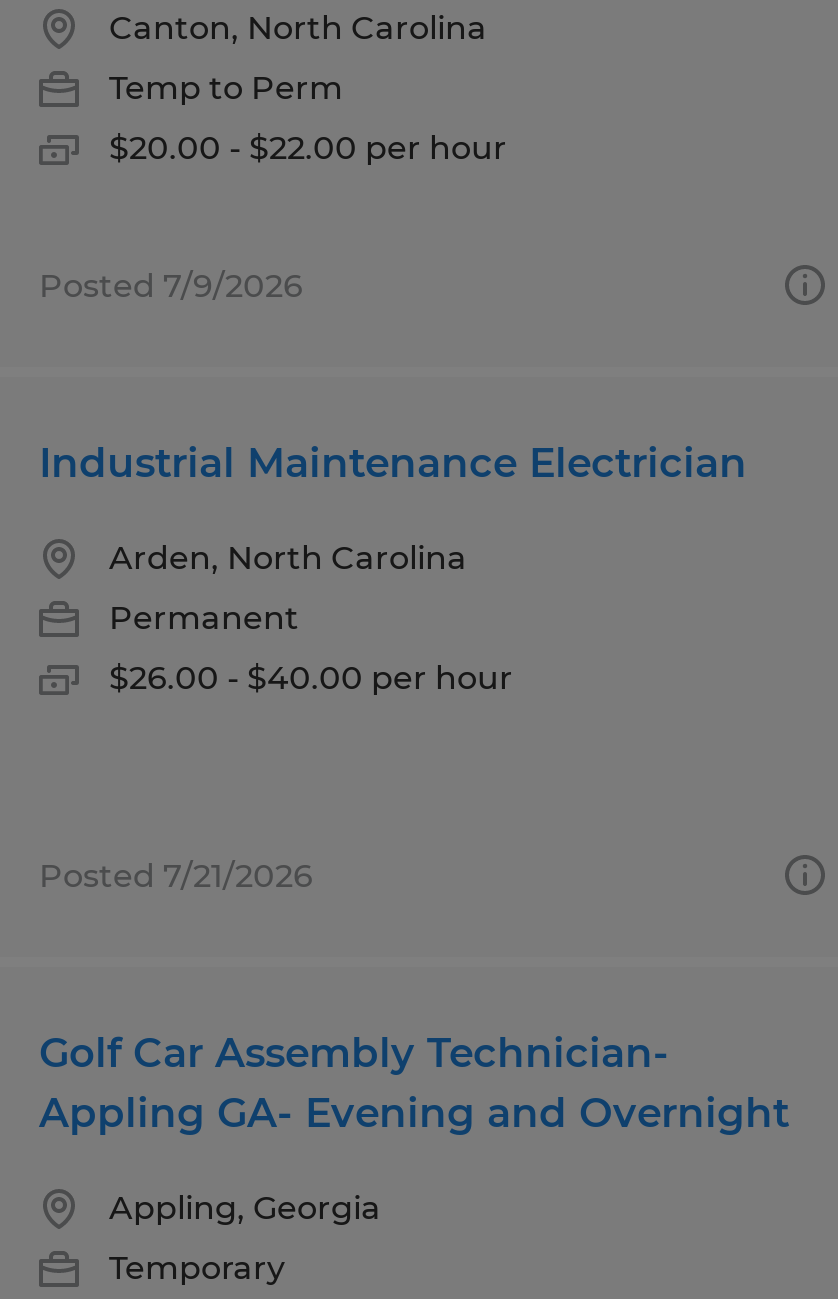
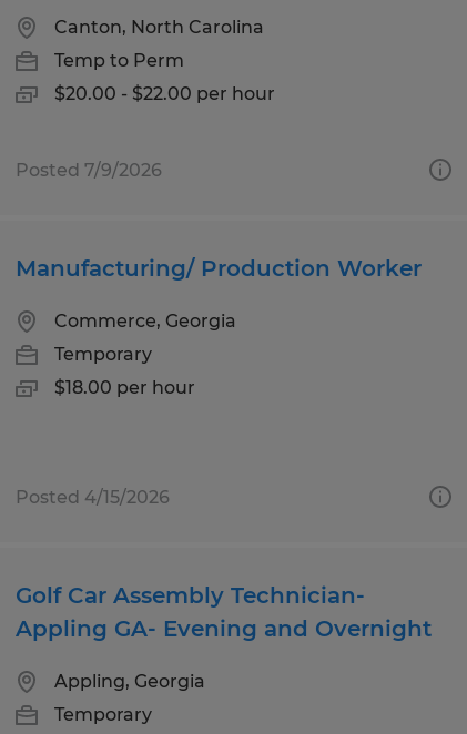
- Industrial Maintenance Electrician
+ Manufacturing/ Production Worker

- Arden, North Carolina
+ Commerce, Georgia

- Permanent
+ Temporary

- $26.00 - $40.00 per hour
+ $18.00 per hour

- Posted 7/21/2026
+ Posted 4/15/2026
